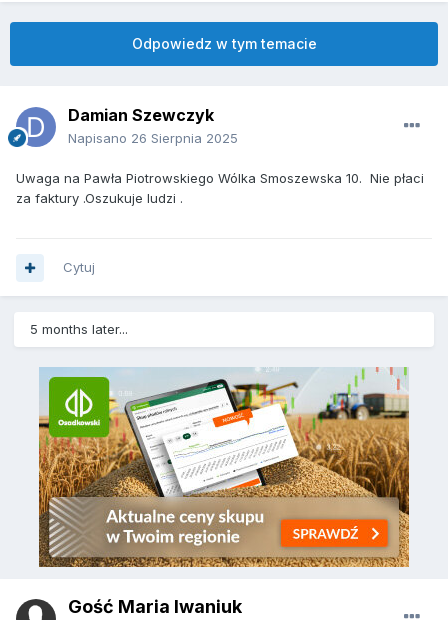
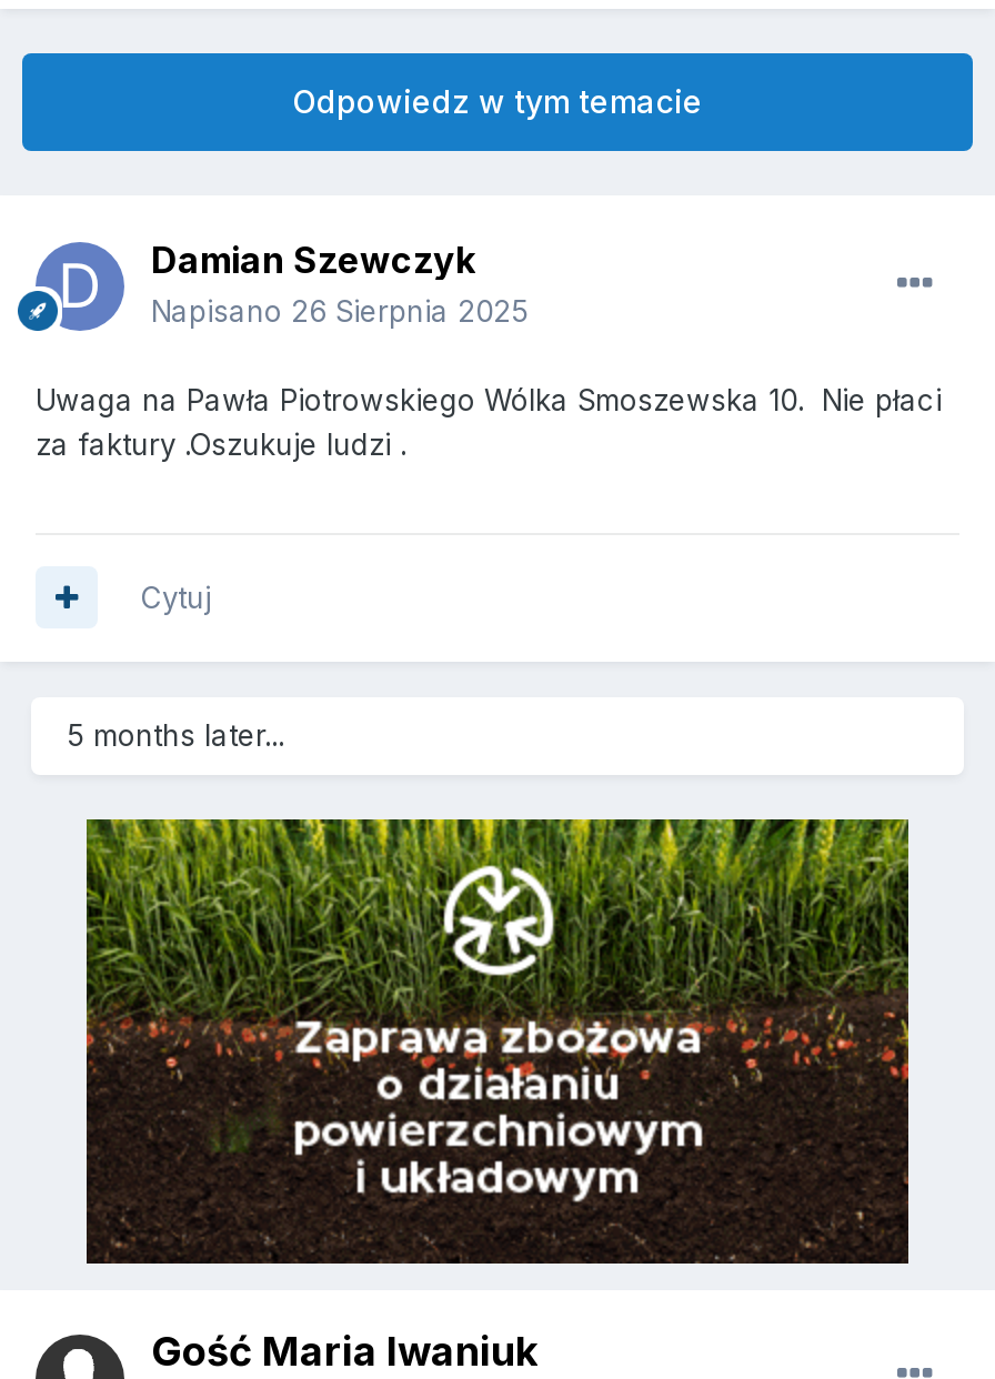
- [image]
+ [image]
